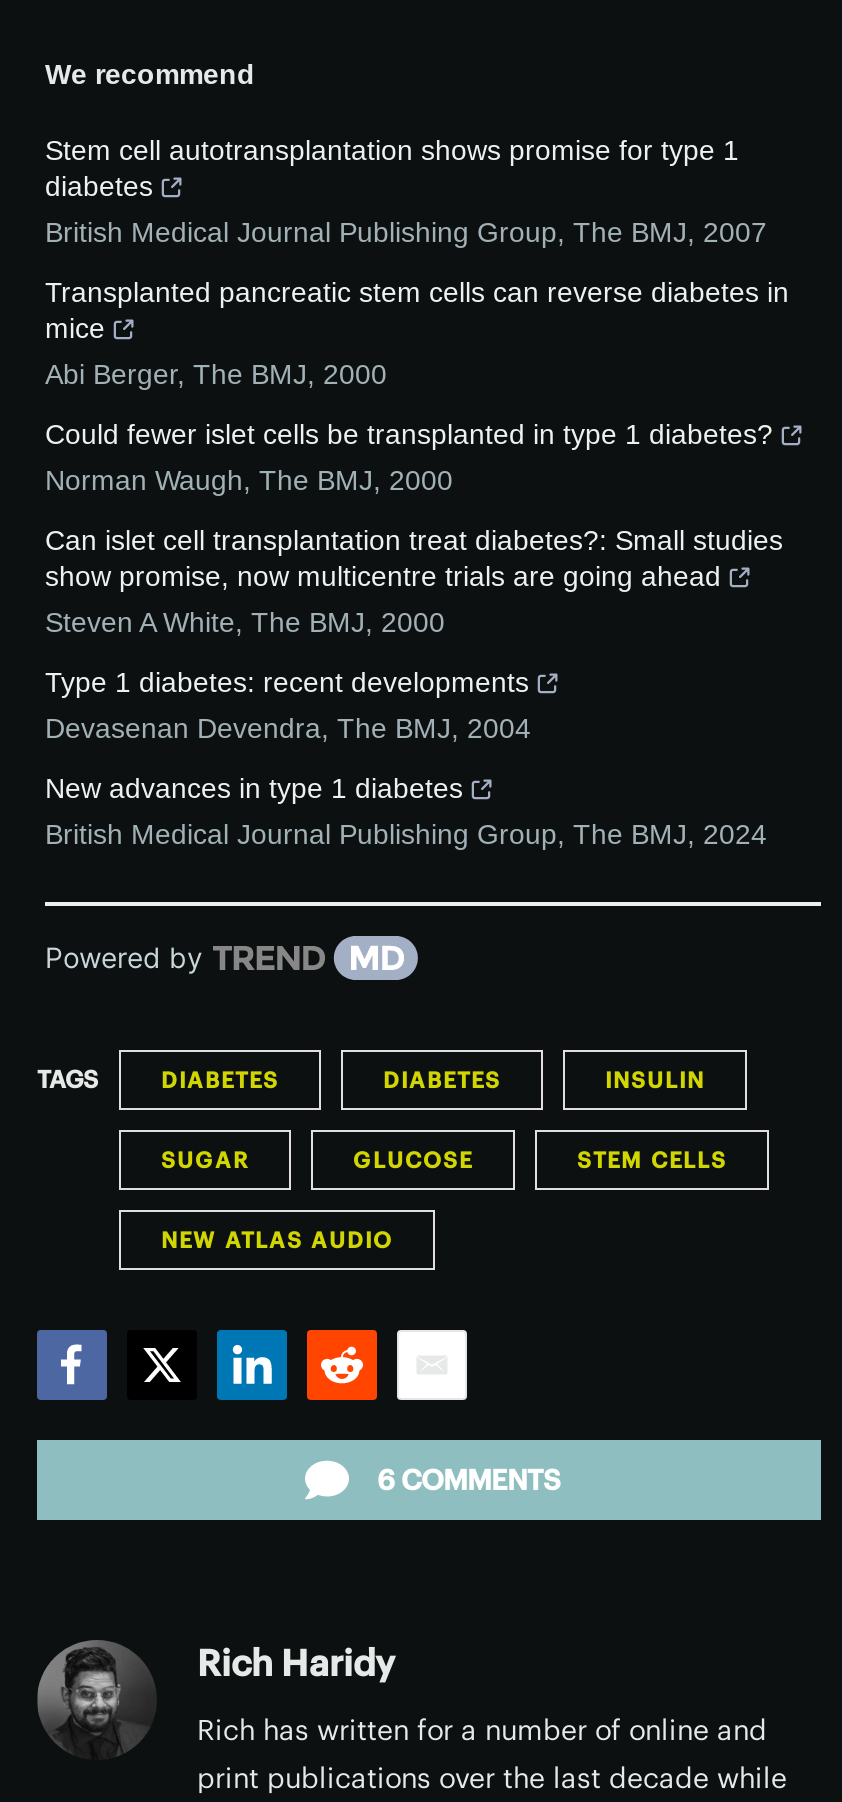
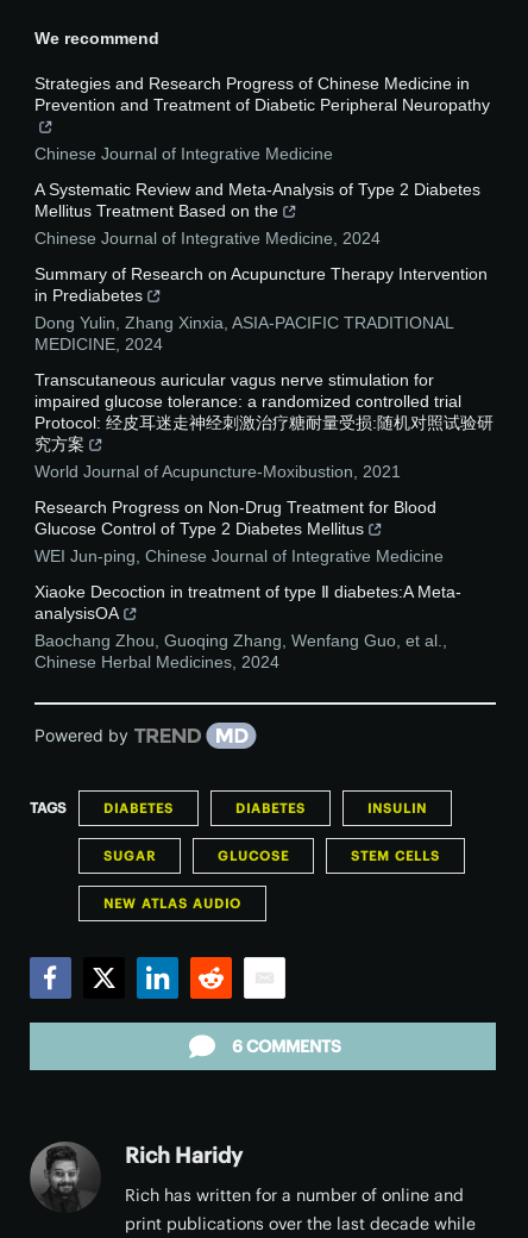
- Stem cell autotransplantation shows promise for type 1
- diabetes
- British Medical Journal Publishing Group, The BMJ, 2007
- Transplanted pancreatic stem cells can reverse diabetes in
- mice
- Abi Berger, The BMJ, 2000
- Could fewer islet cells be transplanted in type 1 diabetes?
- Norman Waugh, The BMJ, 2000
- Can islet cell transplantation treat diabetes?: Small studies
- show promise, now multicentre trials are going ahead
- Steven A White, The BMJ, 2000
- Type 1 diabetes: recent developments
- Devasenan Devendra, The BMJ, 2004
- New advances in type 1 diabetes
- British Medical Journal Publishing Group, The BMJ, 2024
+ Strategies and Research Progress of Chinese Medicine in
+ Prevention and Treatment of Diabetic Peripheral Neuropathy
+ Chinese Journal of Integrative Medicine
+ A Systematic Review and Meta-Analysis of Type 2 Diabetes
+ Mellitus Treatment Based on the
+ Chinese Journal of Integrative Medicine, 2024
+ Summary of Research on Acupuncture Therapy Intervention
+ in Prediabetes
+ Dong Yulin, Zhang Xinxia, ASIA-PACIFIC TRADITIONAL
+ MEDICINE, 2024
+ Transcutaneous auricular vagus nerve stimulation for
+ impaired glucose tolerance: a randomized controlled trial
+ Protocol: 经皮耳迷走神经刺激治疗糖耐量受损:随机对照试验研
+ 究方案
+ World Journal of Acupuncture-Moxibustion, 2021
+ Research Progress on Non-Drug Treatment for Blood
+ Glucose Control of Type 2 Diabetes Mellitus
+ WEI Jun-ping, Chinese Journal of Integrative Medicine
+ Xiaoke Decoction in treatment of type Ⅱ diabetes:A Meta-
+ analysisOA
+ Baochang Zhou, Guoqing Zhang, Wenfang Guo, et al.,
+ Chinese Herbal Medicines, 2024
